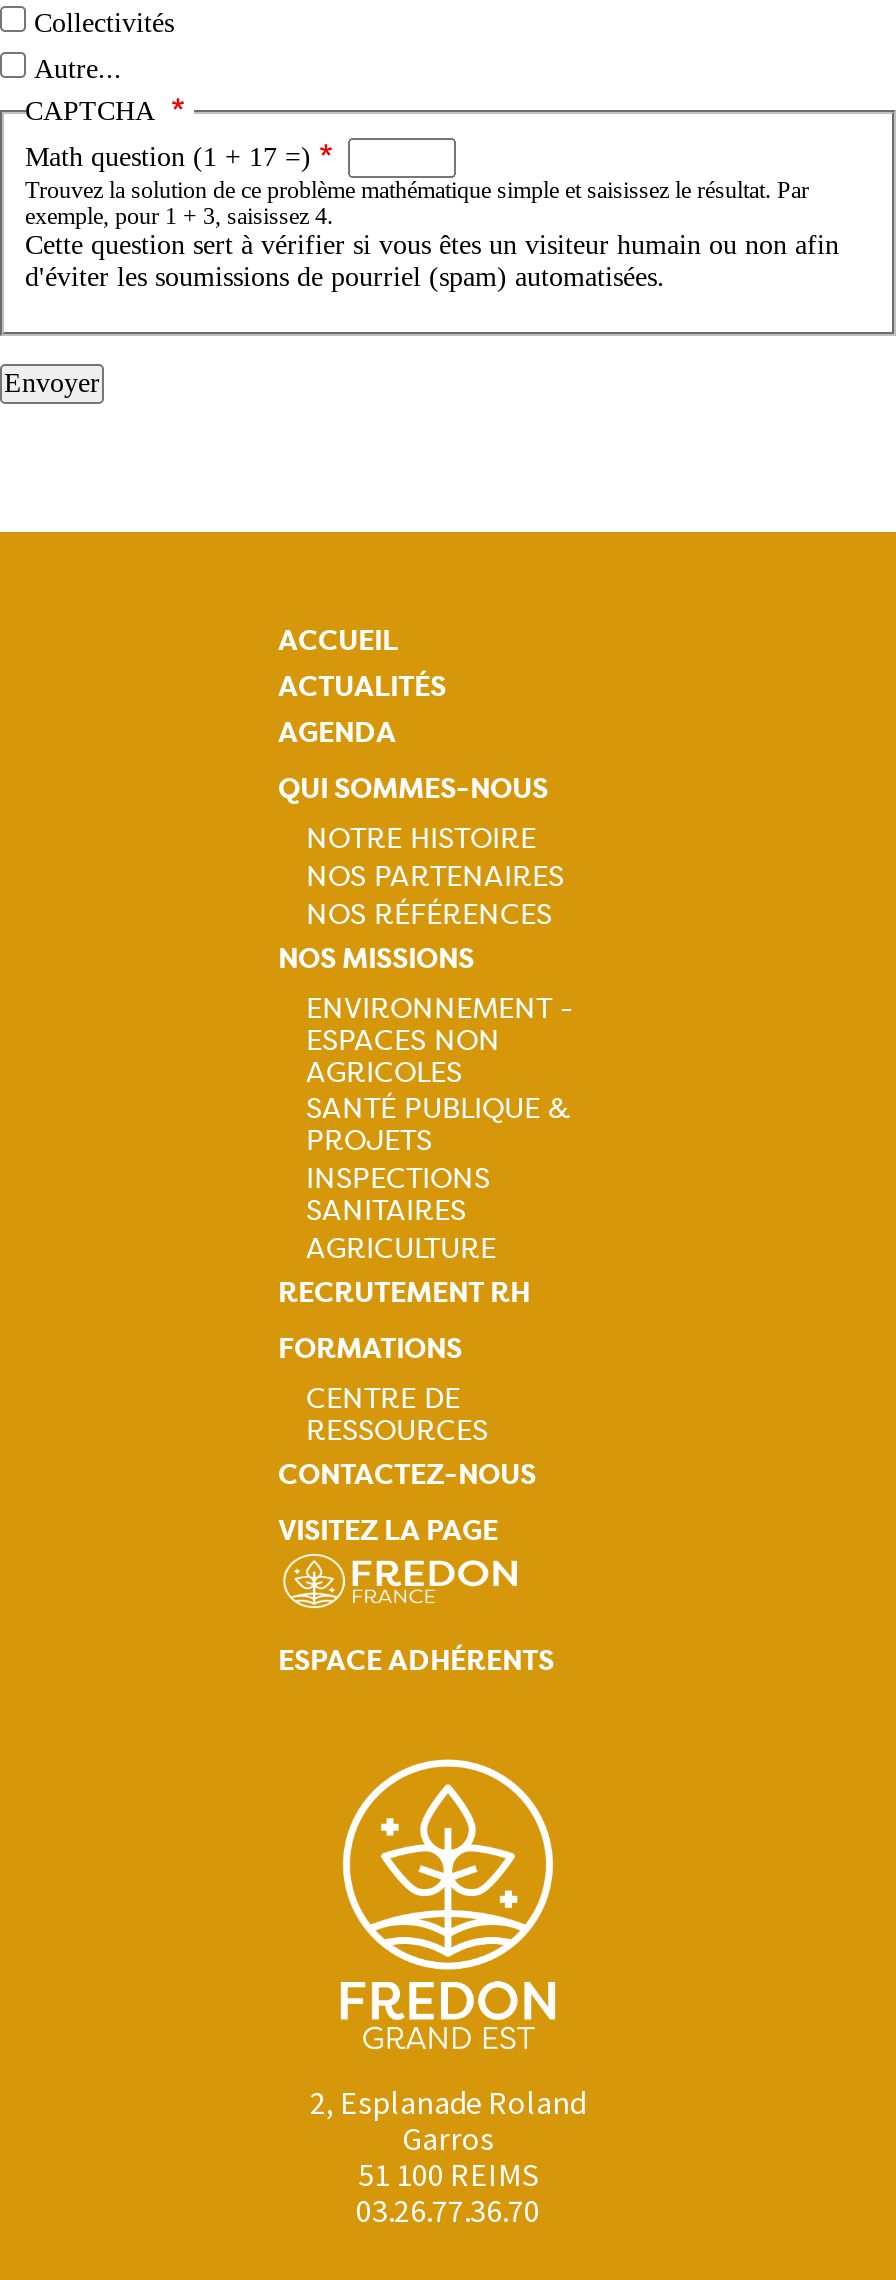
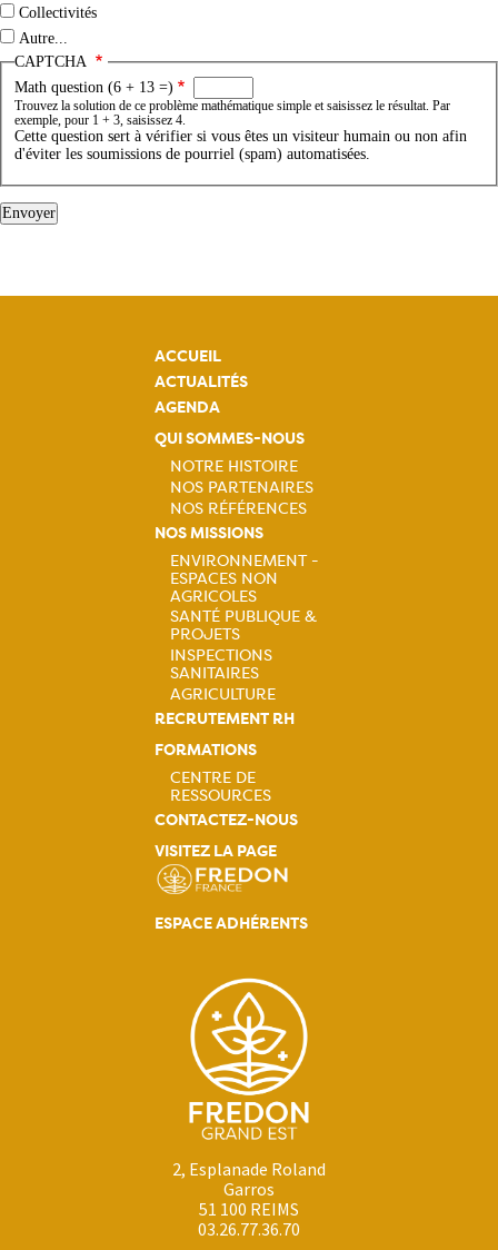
- Math question (1 + 17 =)
+ Math question (6 + 13 =)
